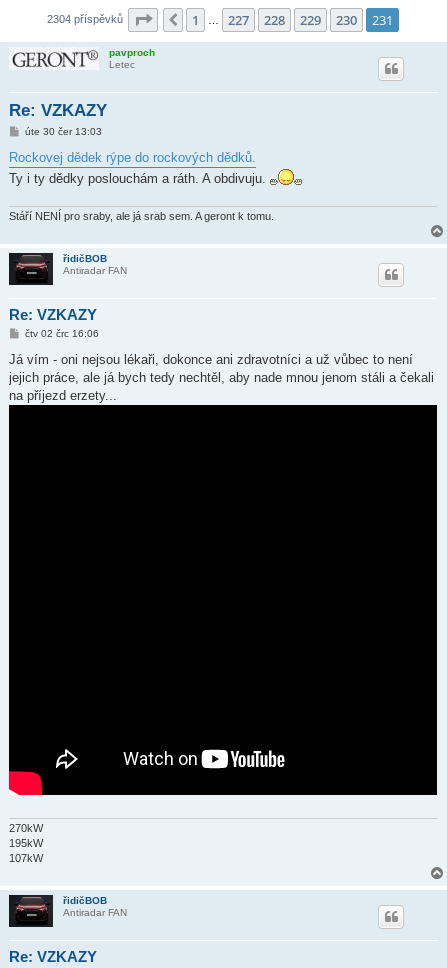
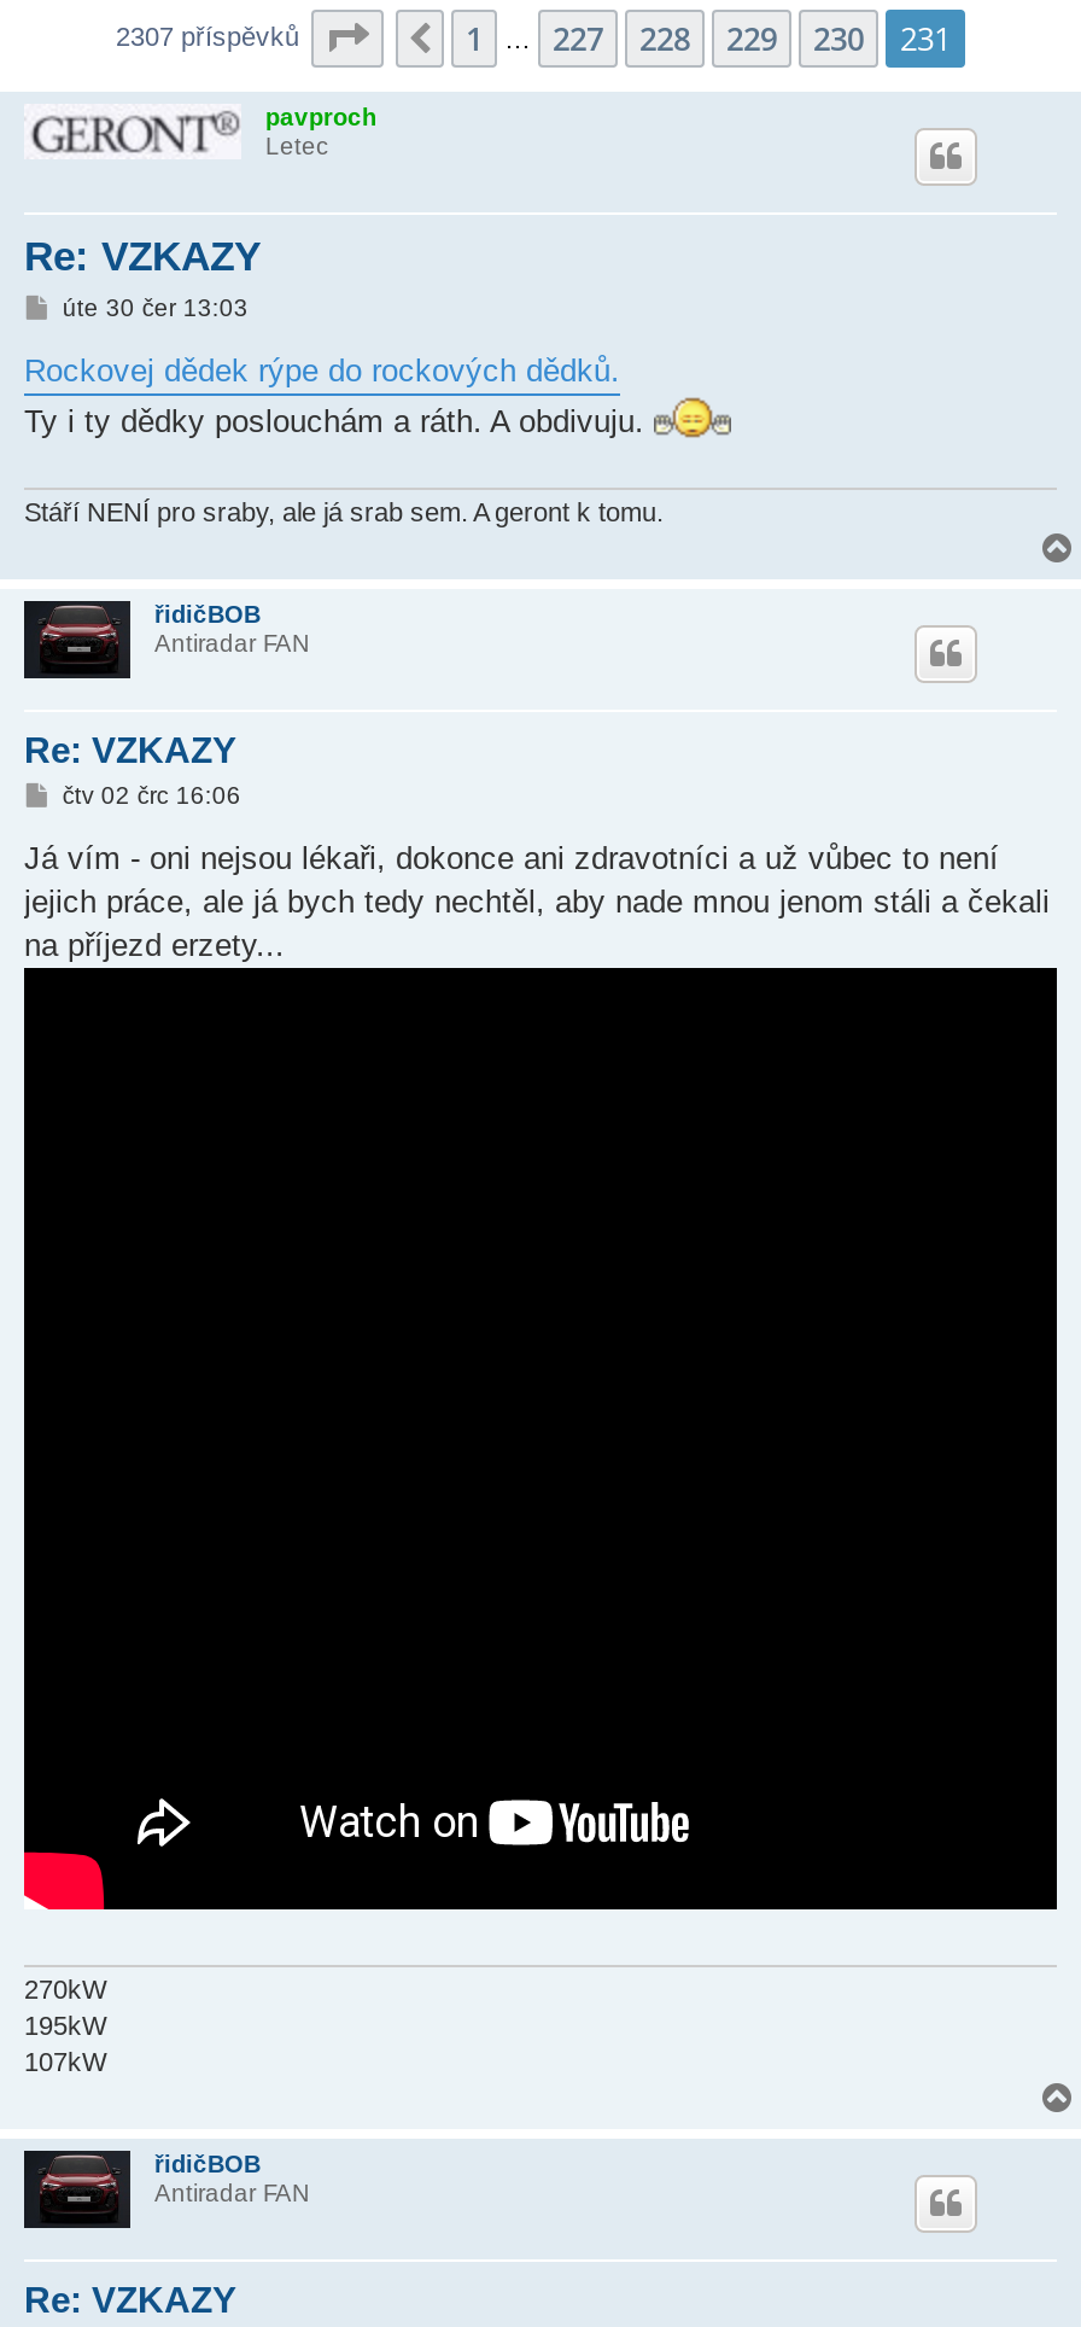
- 2304 příspěvků
+ 2307 příspěvků
